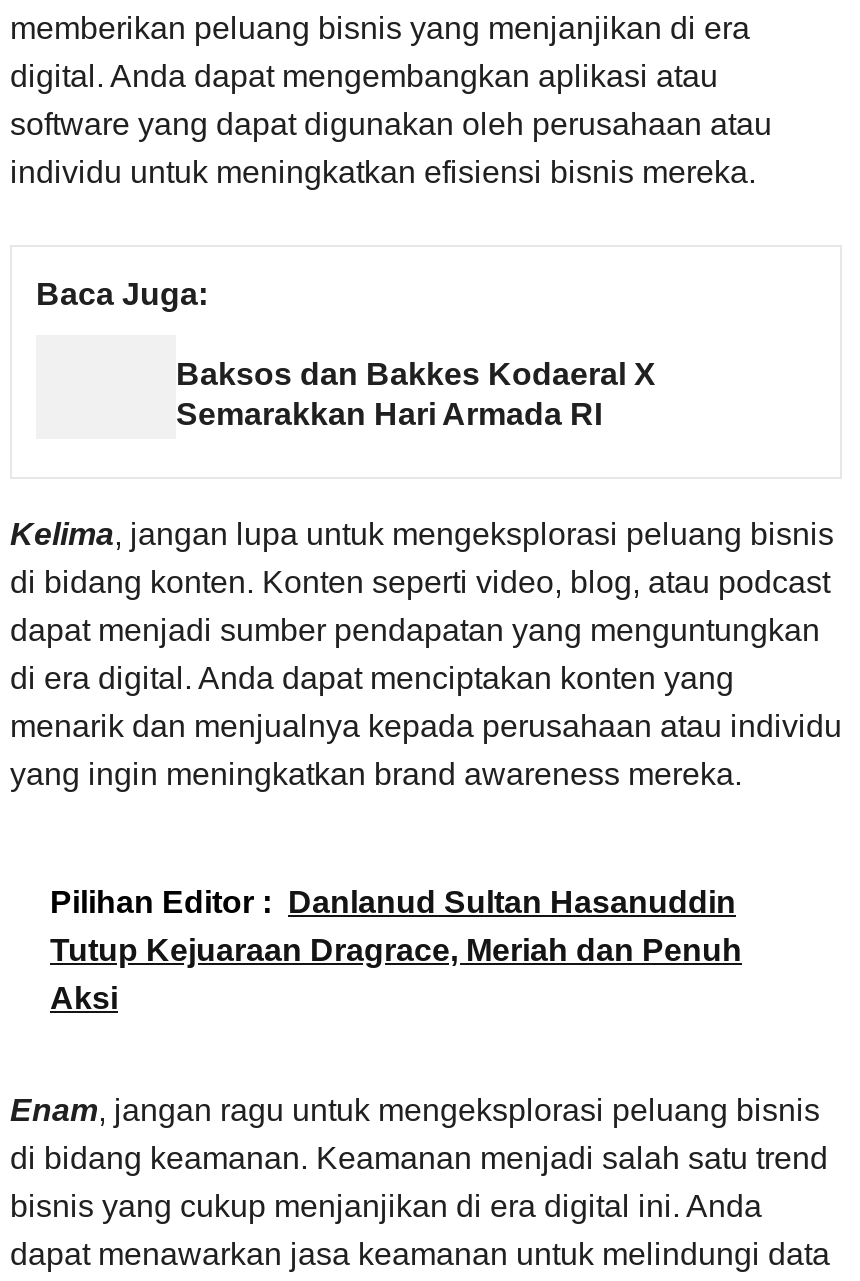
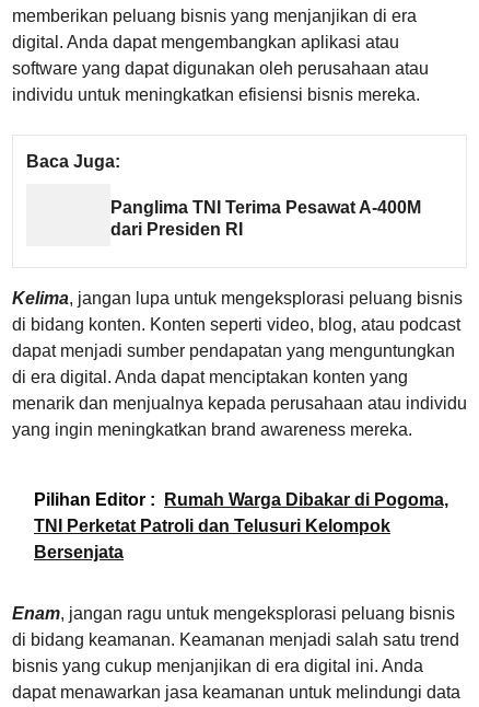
- Baksos dan Bakkes Kodaeral X
- Semarakkan Hari Armada RI
+ Panglima TNI Terima Pesawat A-400M
+ dari Presiden RI

- Pilihan Editor : Danlanud Sultan Hasanuddin
- Tutup Kejuaraan Dragrace, Meriah dan Penuh
- Aksi
+ Pilihan Editor : Rumah Warga Dibakar di Pogoma,
+ TNI Perketat Patroli dan Telusuri Kelompok
+ Bersenjata
